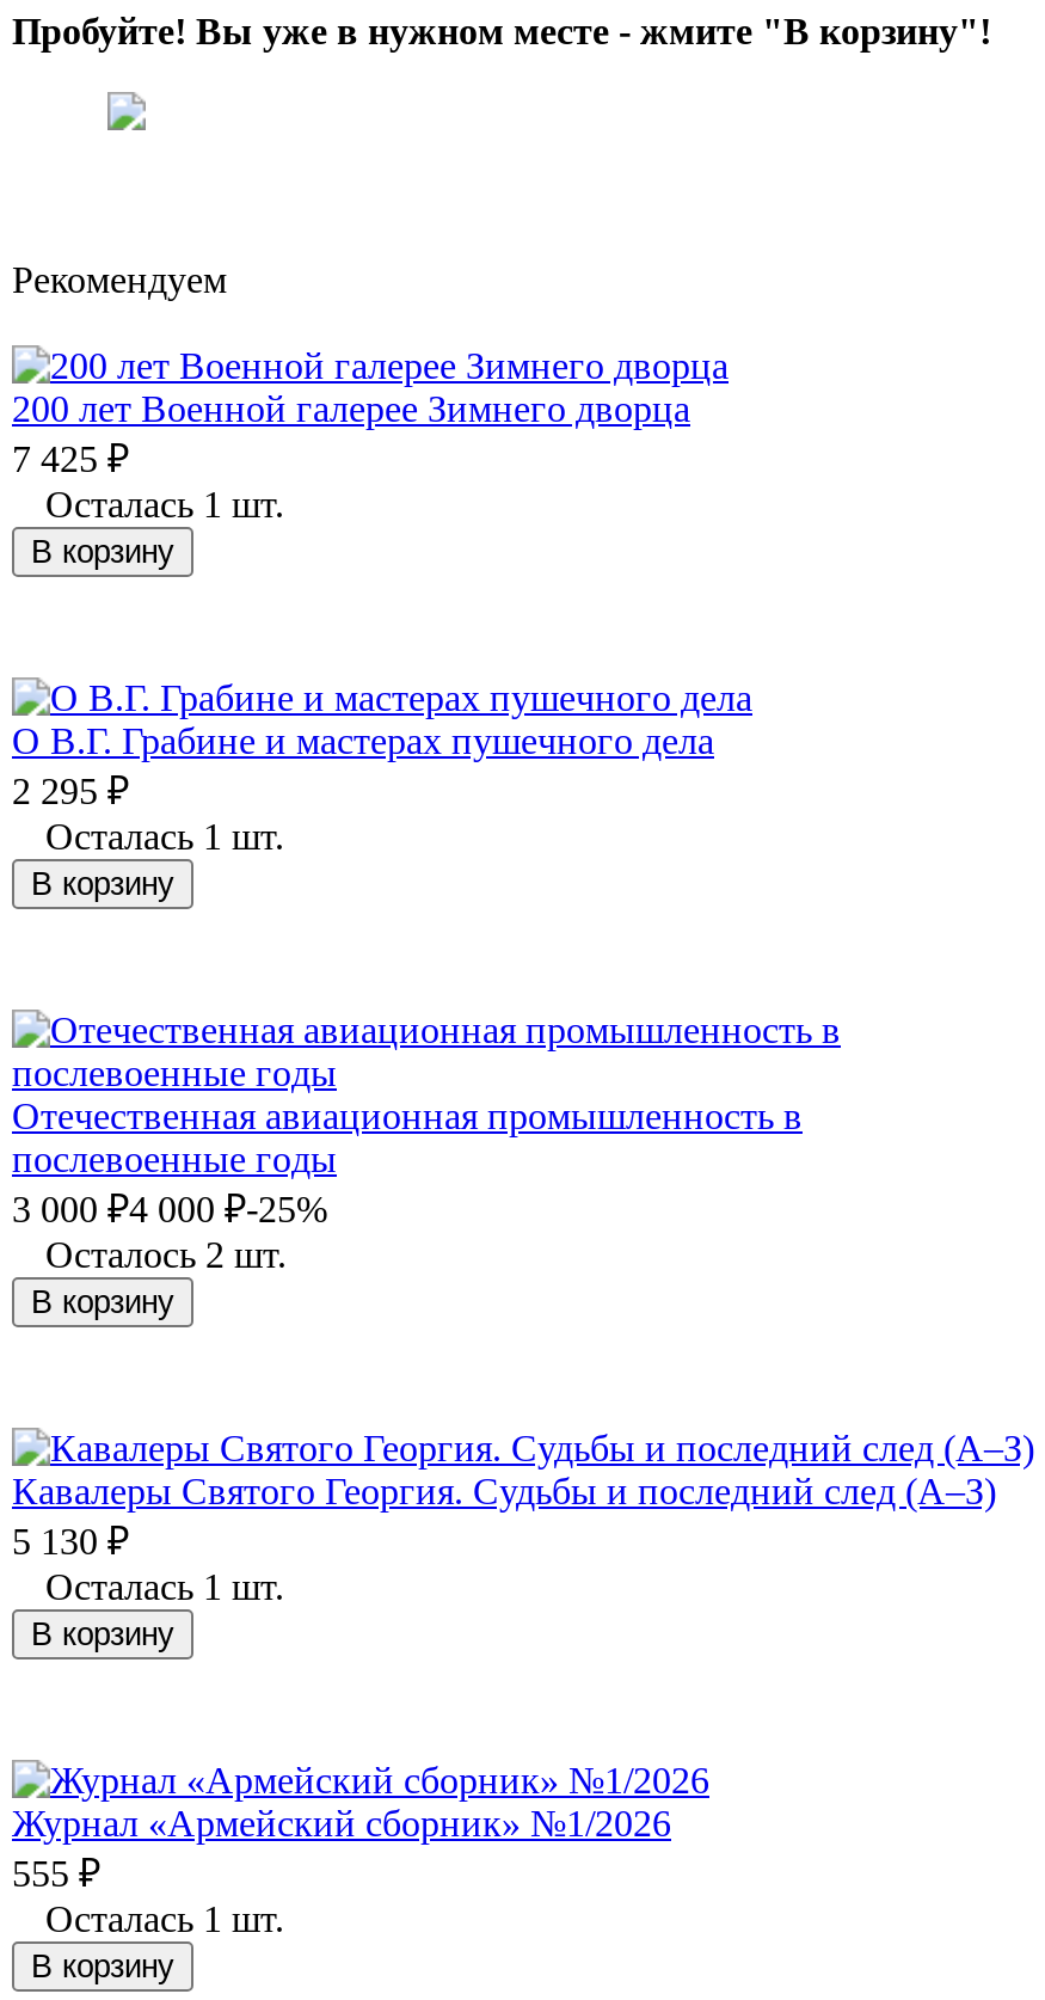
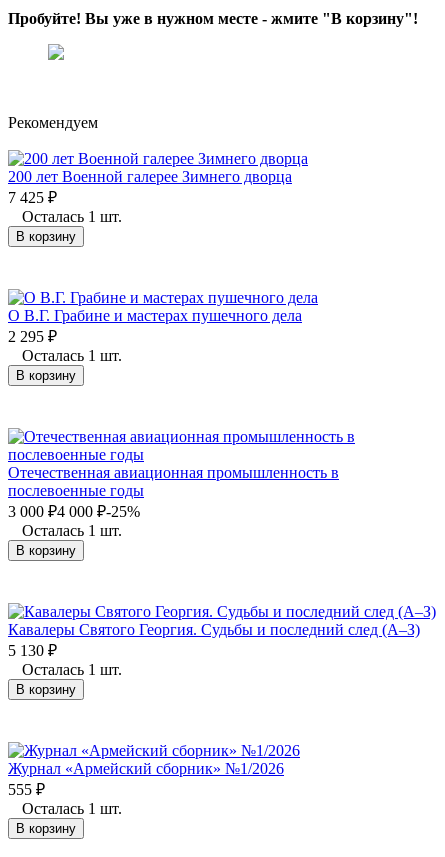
- Осталось 2 шт.
+ Осталась 1 шт.
